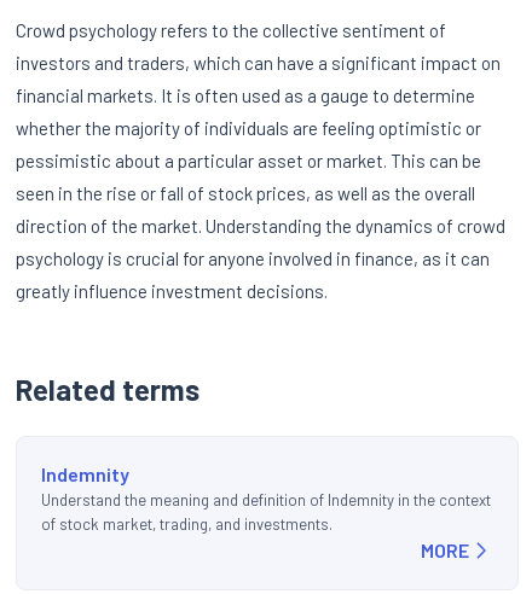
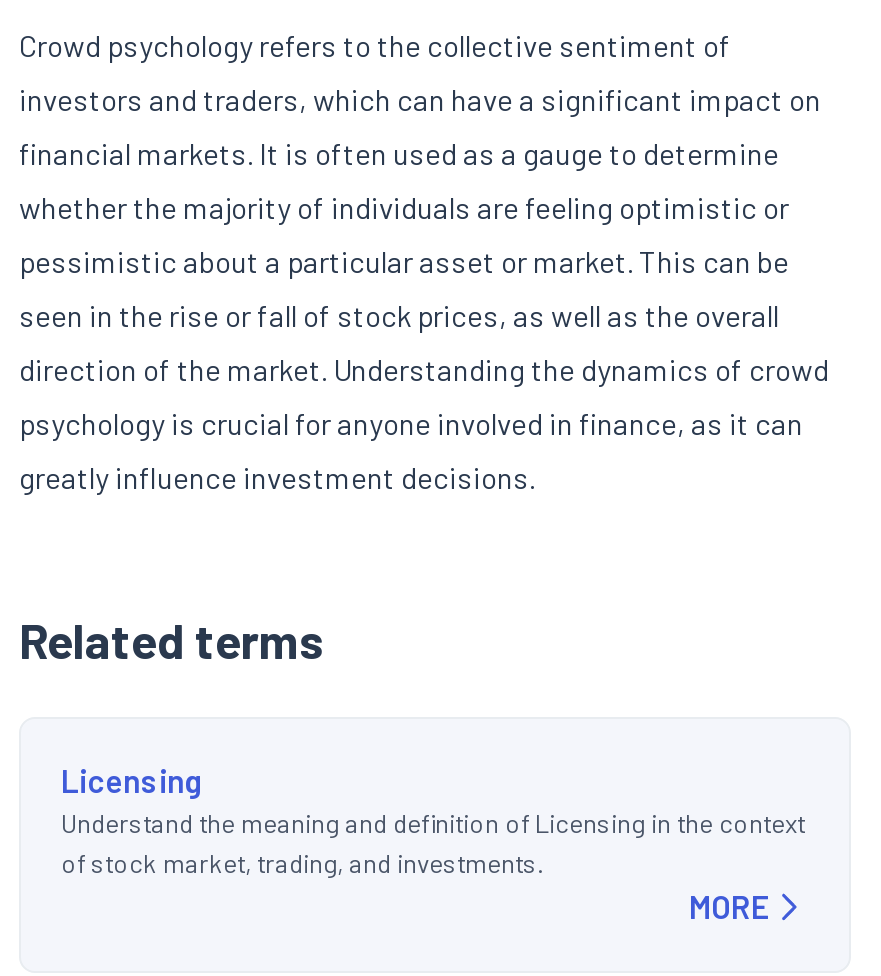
- Indemnity
- Understand the meaning and definition of Indemnity in the context
+ Licensing
+ Understand the meaning and definition of Licensing in the context
